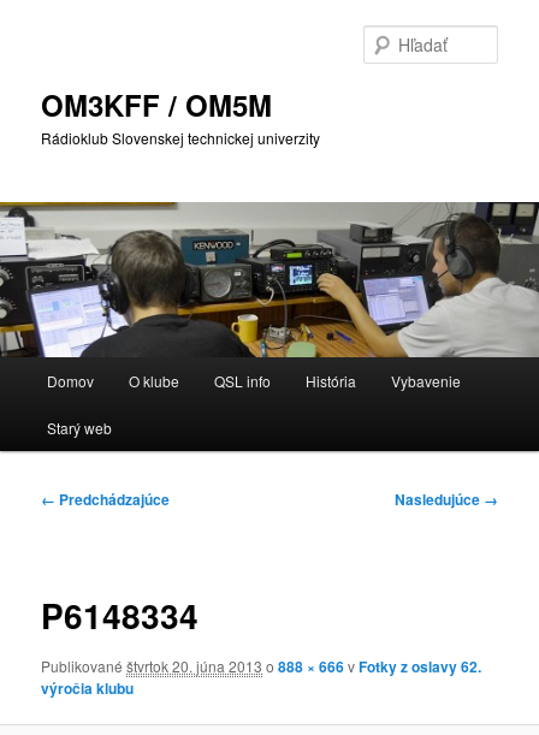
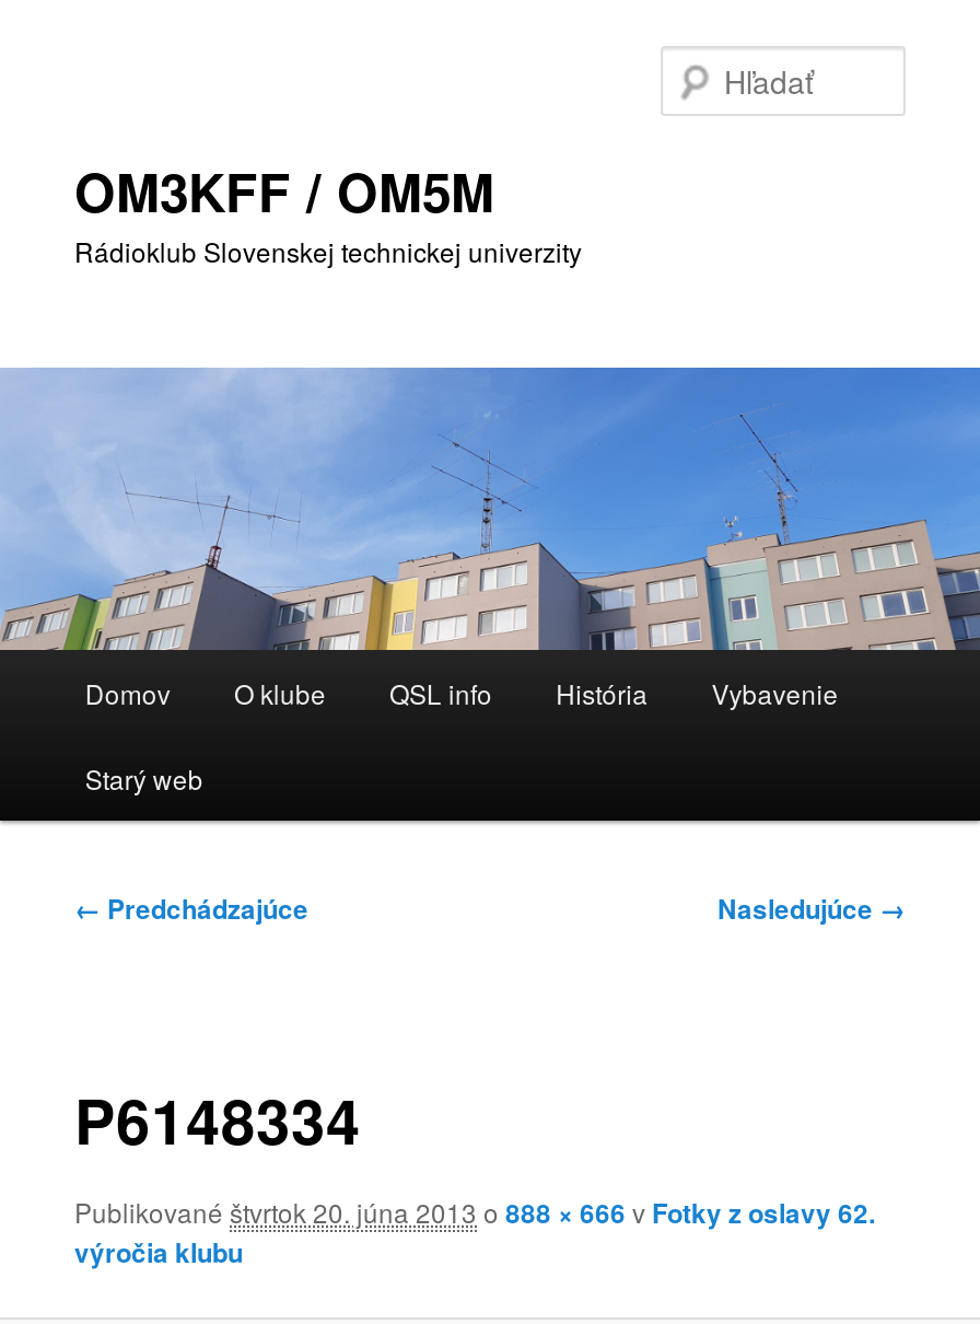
- [image]
+ [image]
